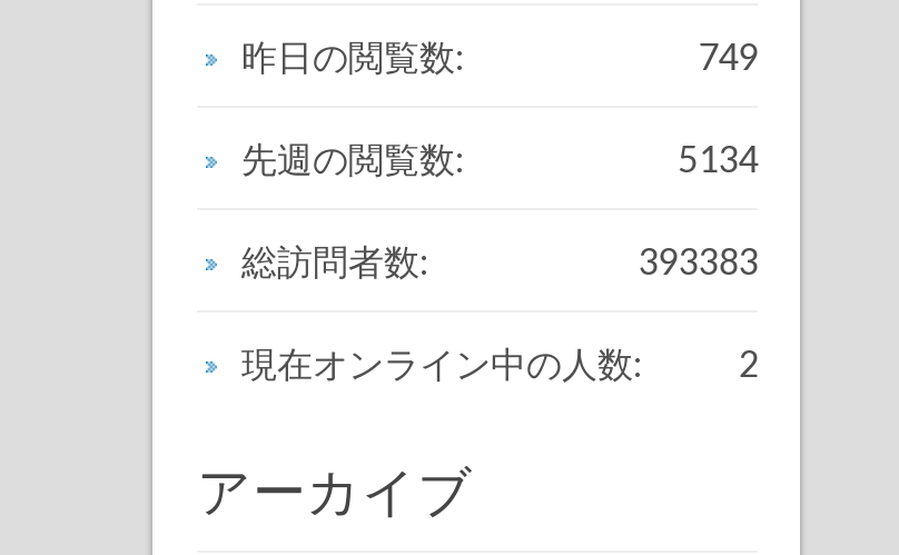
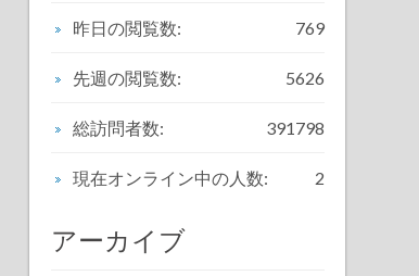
- 749
+ 769

- 5134
+ 5626

- 393383
+ 391798
